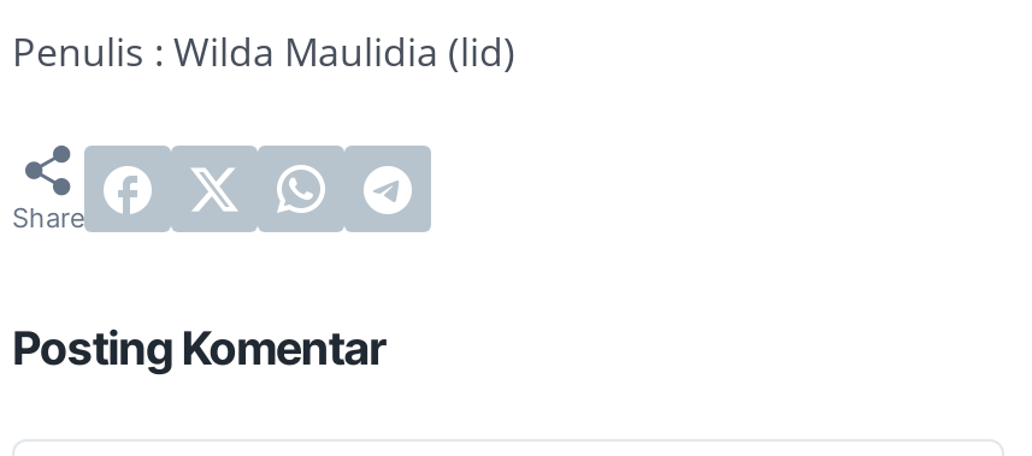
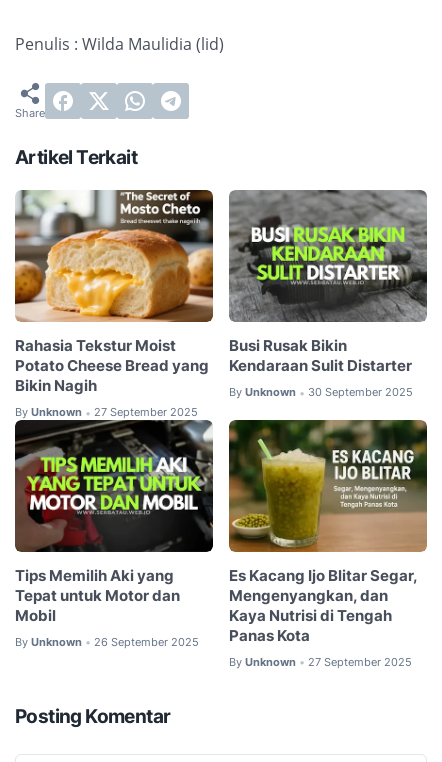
+ [image]
+ Rahasia Tekstur Moist
+ Potato Cheese Bread yang
+ Bikin Nagih
+ By Unknown • 27 September 2025

+ [image]
+ Tips Memilih Aki yang
+ Tepat untuk Motor dan
+ Mobil
+ By Unknown • 26 September 2025

+ Artikel Terkait

+ [image]
+ Busi Rusak Bikin
+ Kendaraan Sulit Distarter
+ By Unknown • 30 September 2025

+ [image]
+ Es Kacang Ijo Blitar Segar,
+ Mengenyangkan, dan
+ Kaya Nutrisi di Tengah
+ Panas Kota
+ By Unknown • 27 September 2025
